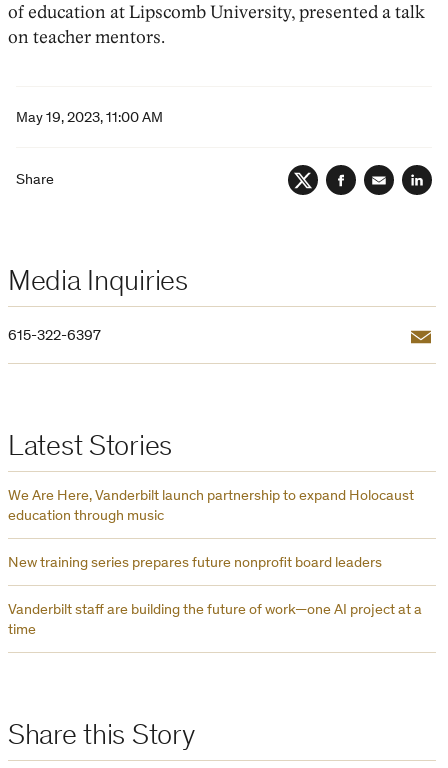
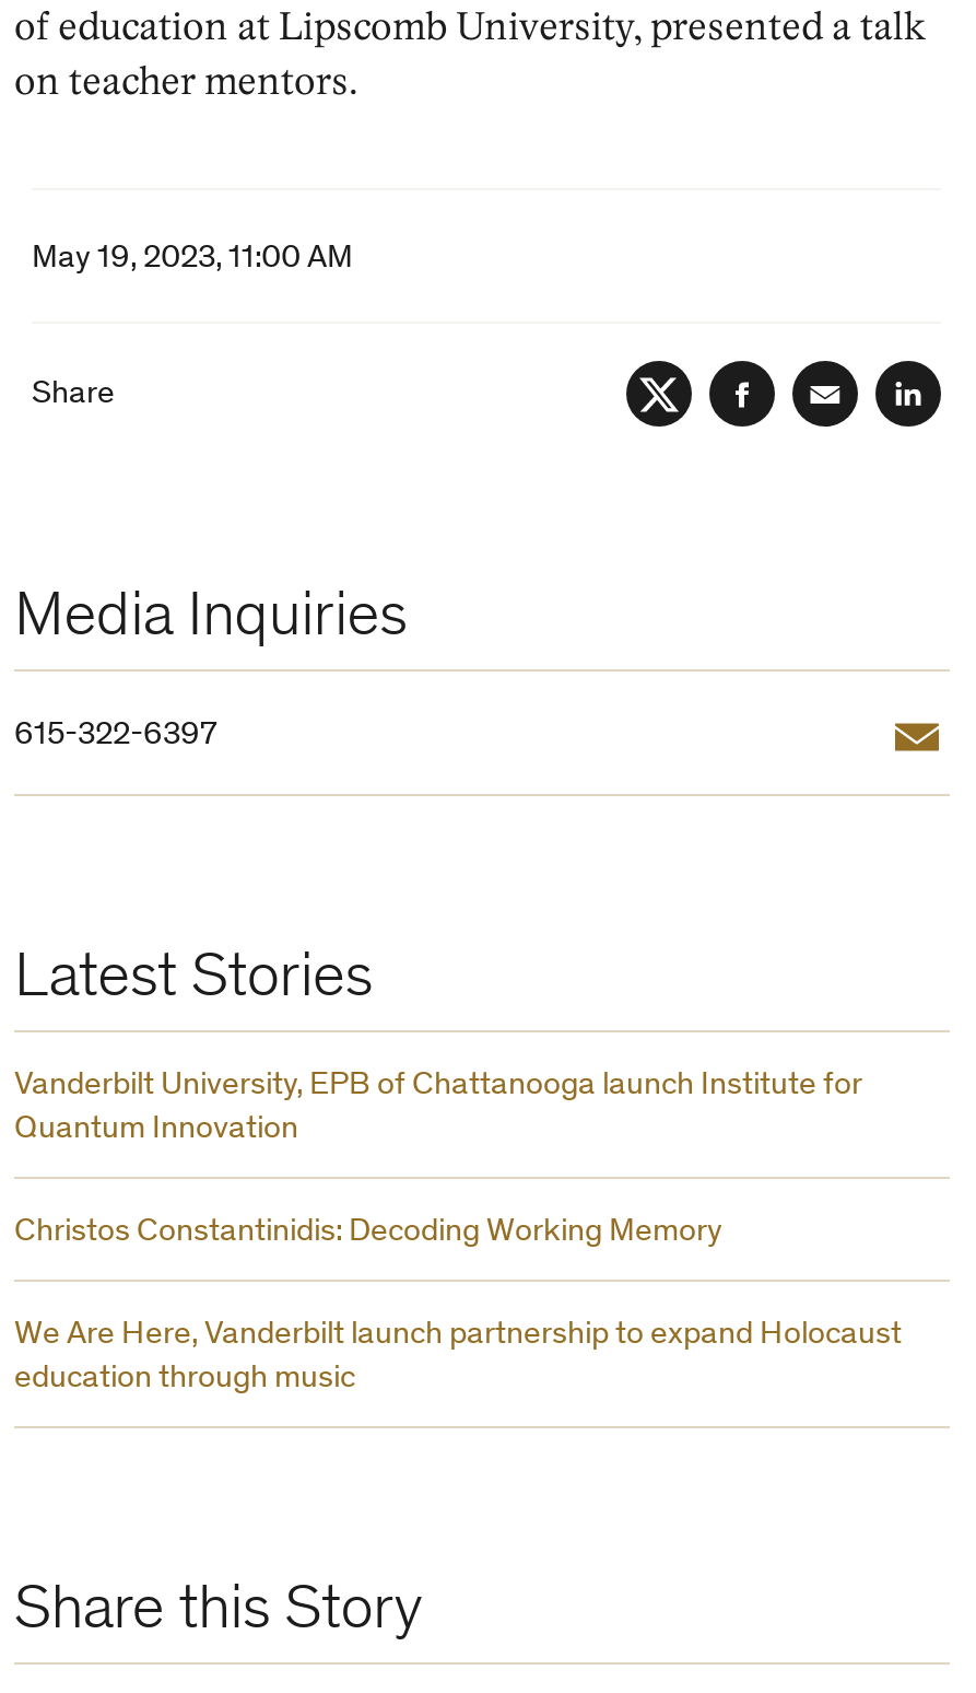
+ Vanderbilt University, EPB of Chattanooga launch Institute for
+ Quantum Innovation
+ Christos Constantinidis: Decoding Working Memory

moved down: We Are Here, Vanderbilt launch partnership to expand Holocaust | education through music

- New training series prepares future nonprofit board leaders
- Vanderbilt staff are building the future of work—one AI project at a
- time
